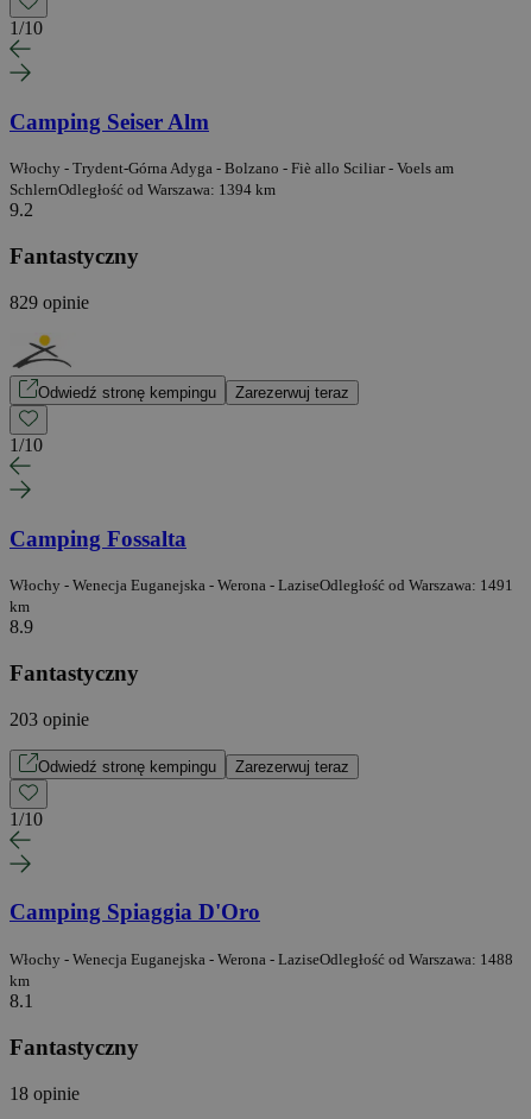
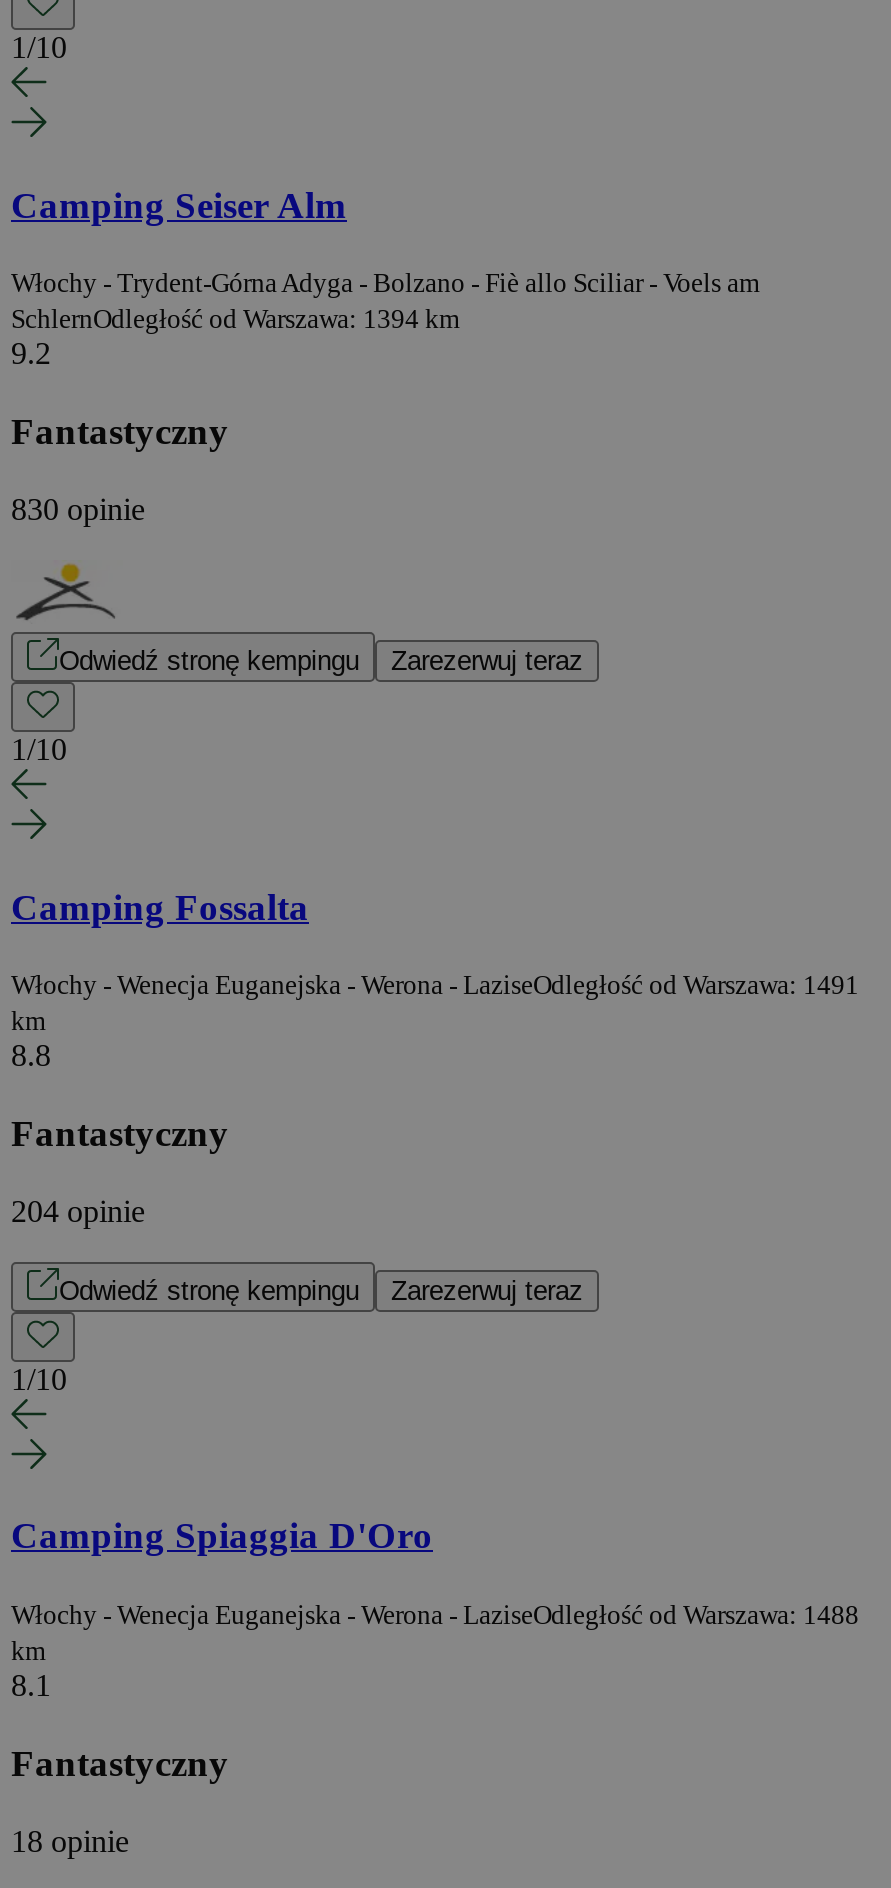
- 829 opinie
+ 830 opinie

- 8.9
+ 8.8

- 203 opinie
+ 204 opinie
